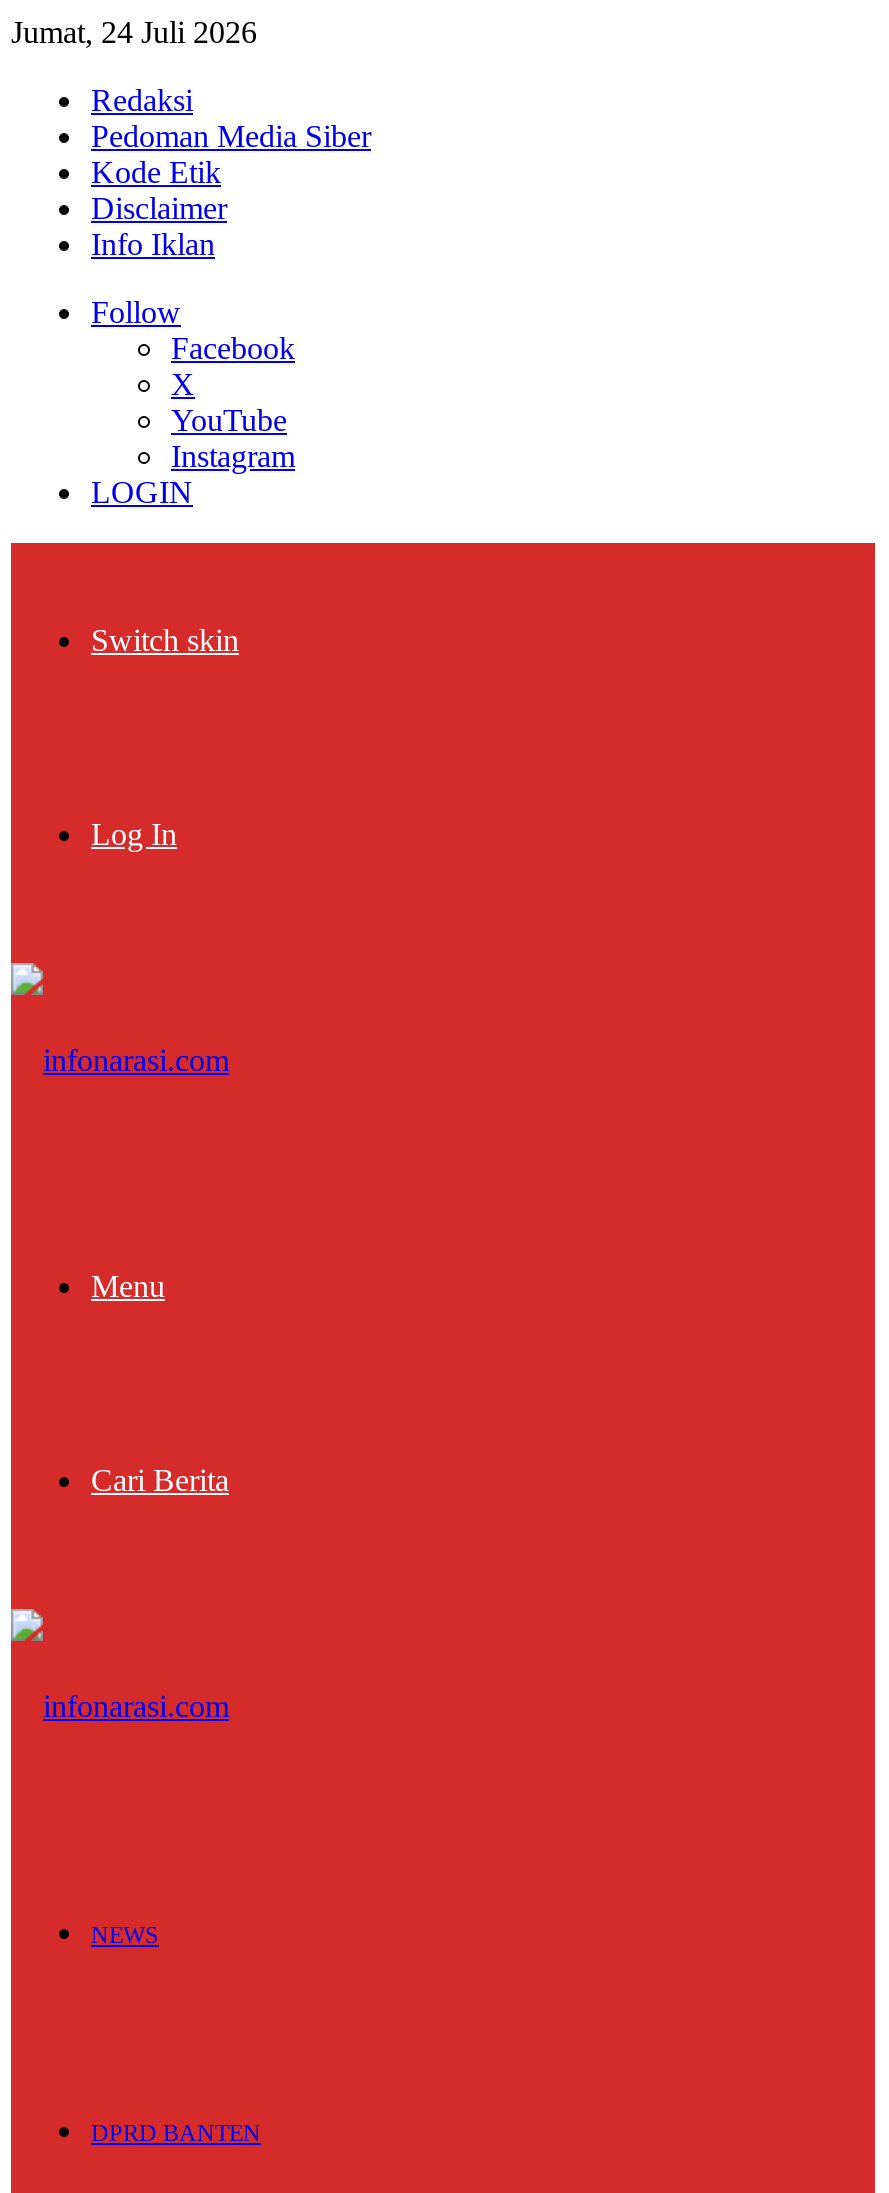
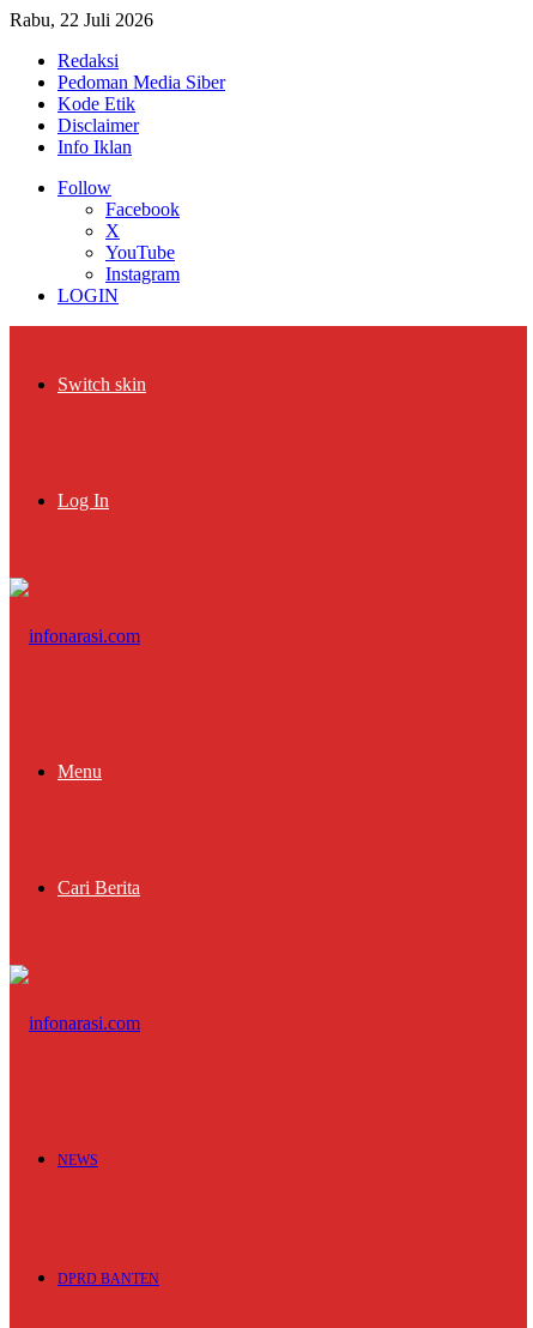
- Jumat, 24 Juli 2026
+ Rabu, 22 Juli 2026
